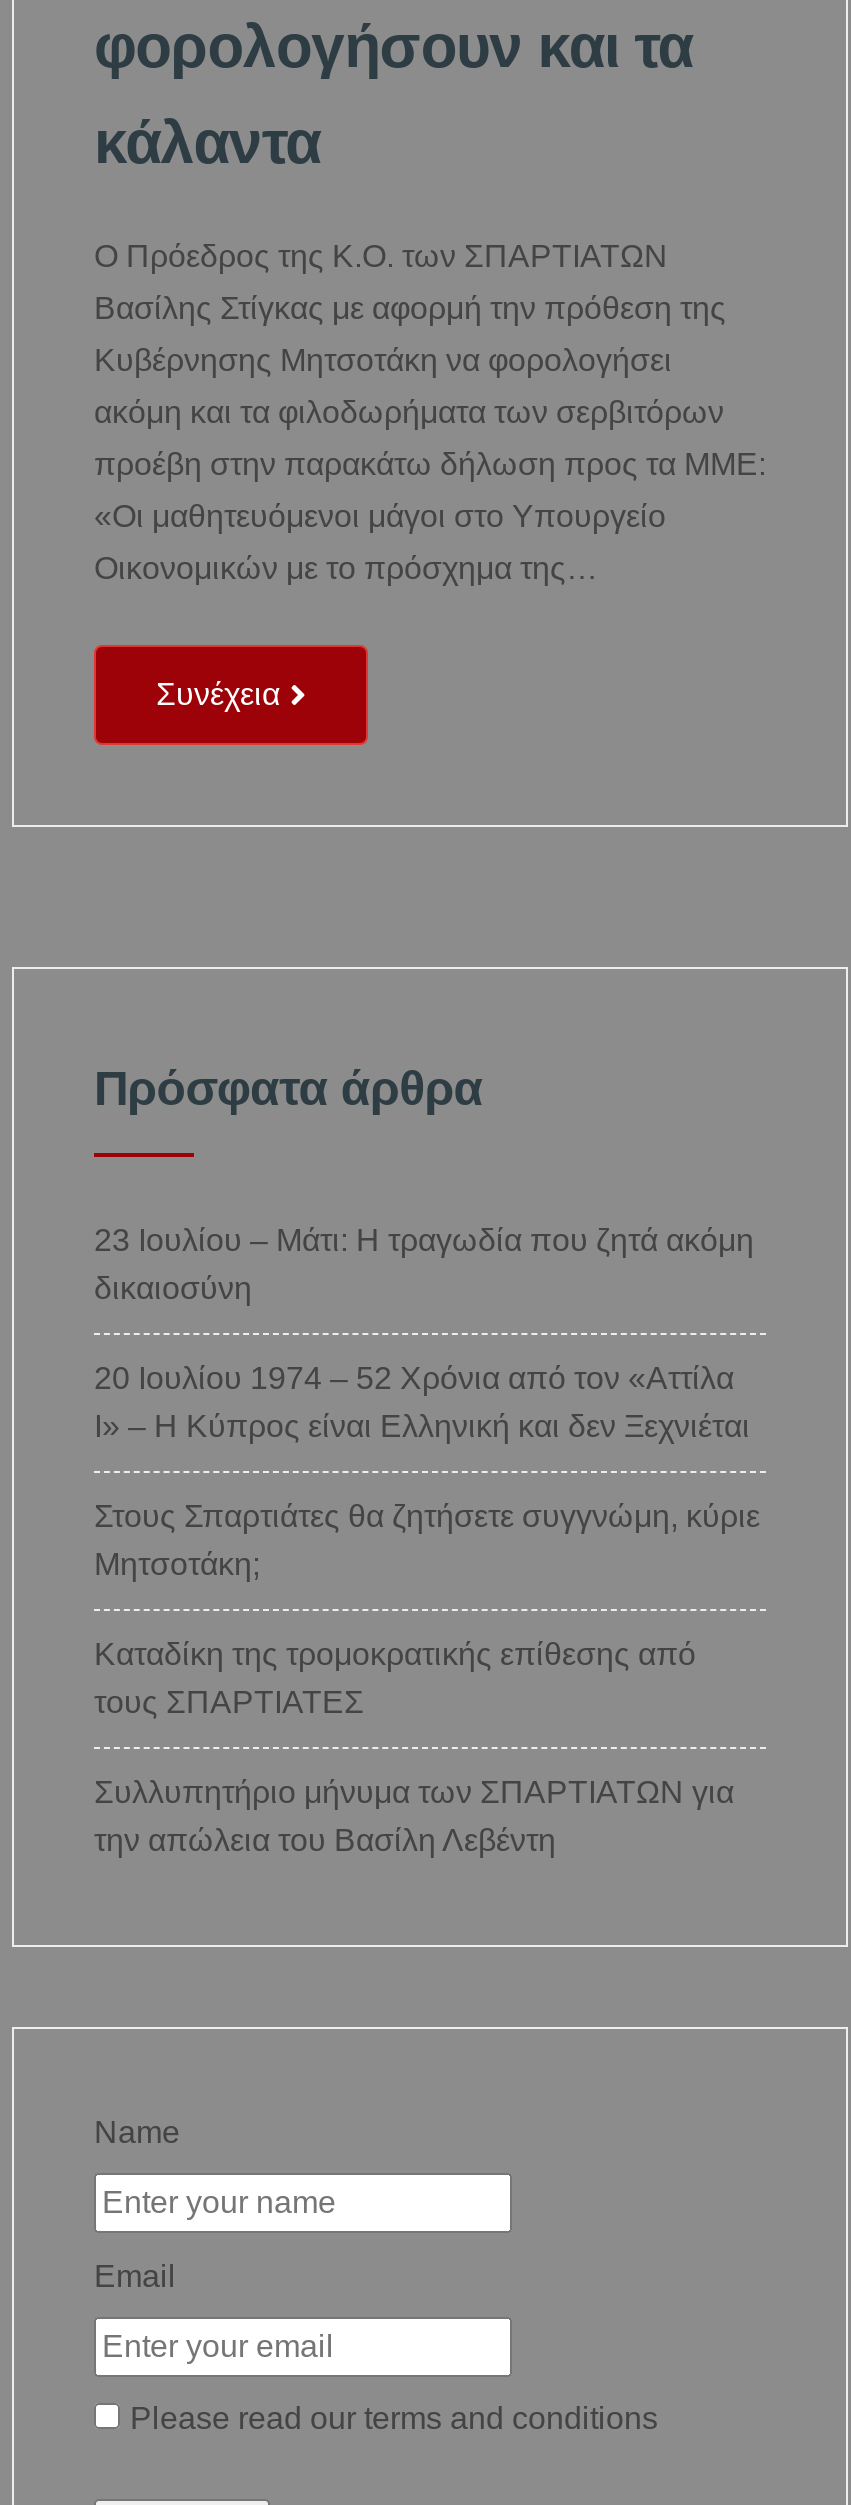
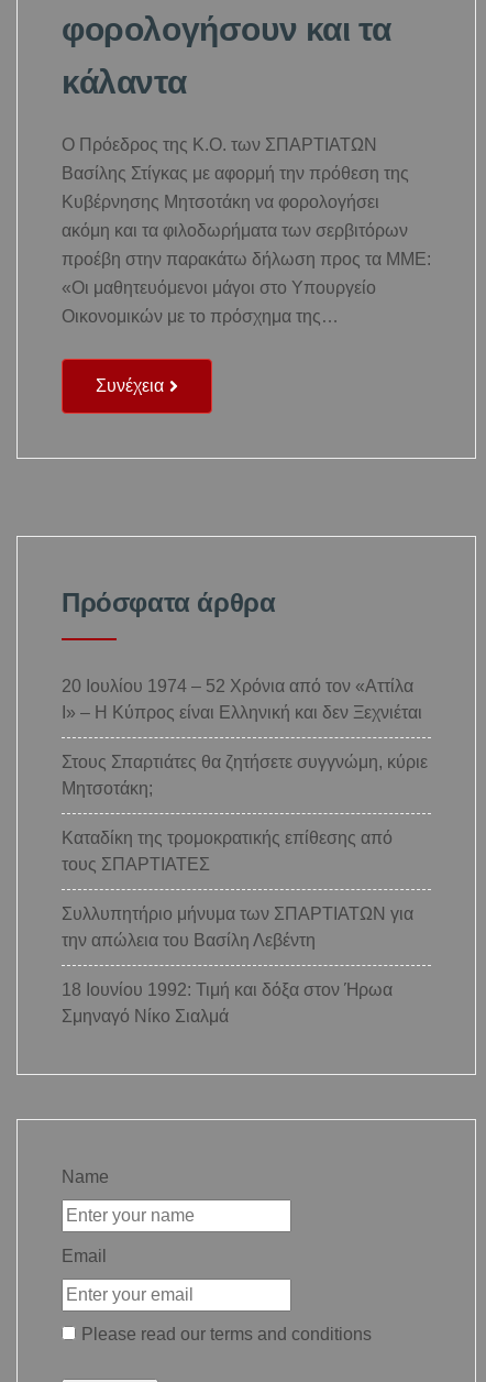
- 23 Ιουλίου – Μάτι: Η τραγωδία που ζητά ακόμη
- δικαιοσύνη

moved up: 20 Ιουλίου 1974 – 52 Χρόνια από τον «Αττίλα | Ι» – Η Κύπρος είναι Ελληνική και δεν Ξεχνιέται | Στους Σπαρτιάτες θα ζητήσετε συγγνώμη, κύριε | Μητσοτάκη; | Καταδίκη της τρομοκρατικής επίθεσης από | τους ΣΠΑΡΤΙΑΤΕΣ | Συλλυπητήριο μήνυμα των ΣΠΑΡΤΙΑΤΩΝ για | την απώλεια του Βασίλη Λεβέντη

+ 18 Ιουνίου 1992: Τιμή και δόξα στον Ήρωα
+ Σμηναγό Νίκο Σιαλμά
